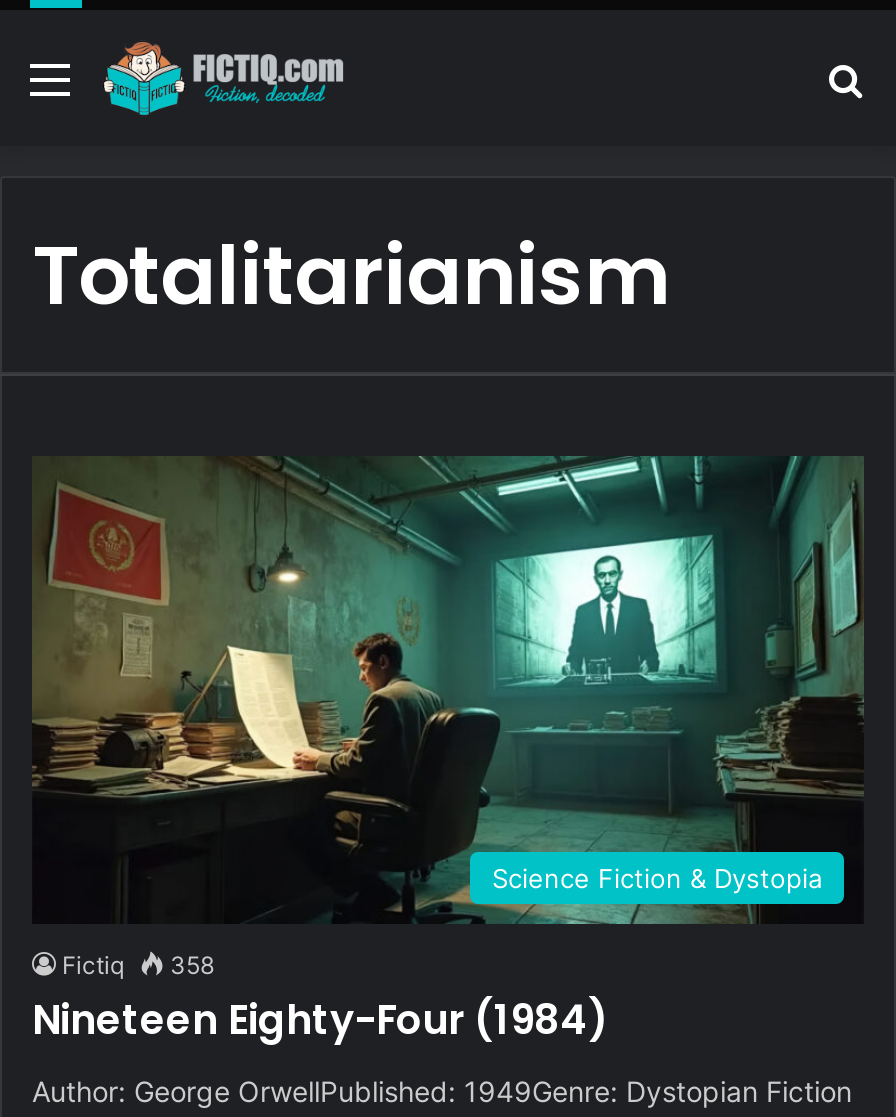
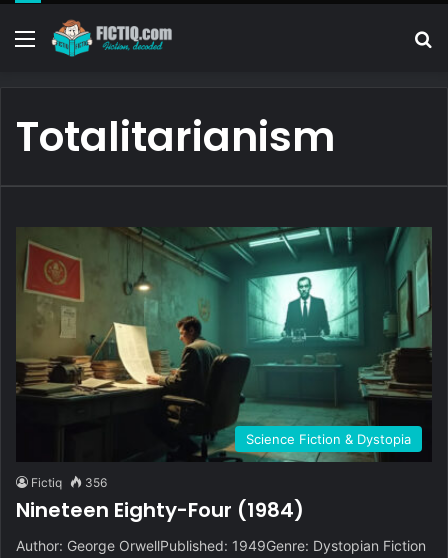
- Fictiq 358
+ Fictiq 356
